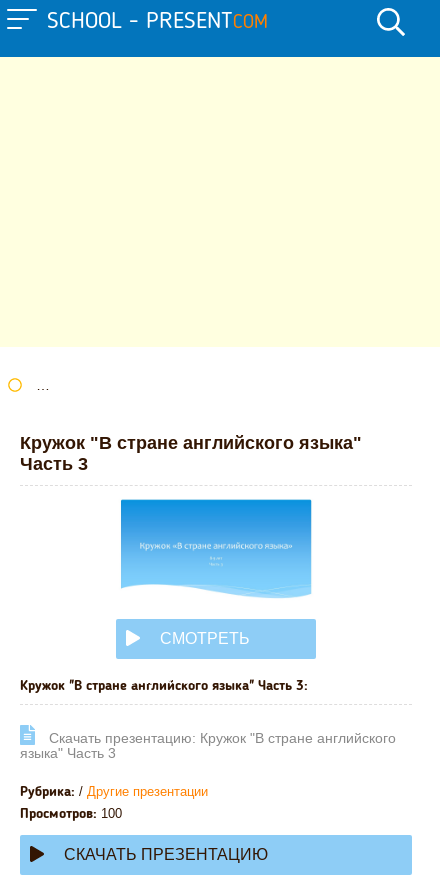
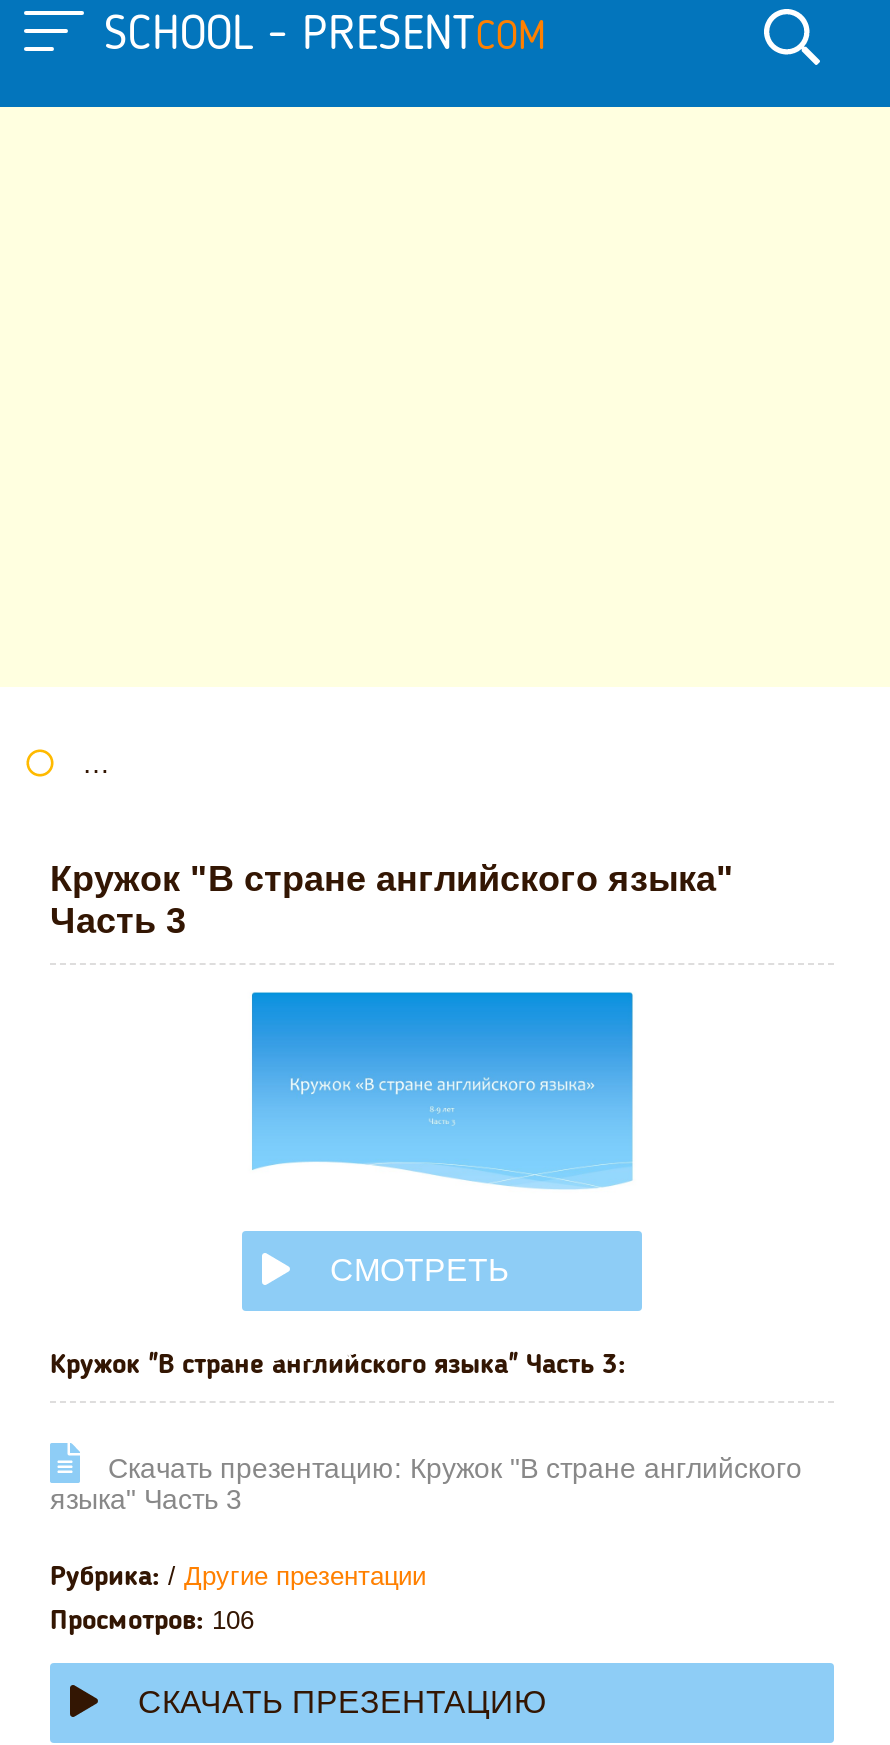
- Просмотров: 100
+ Просмотров: 106
